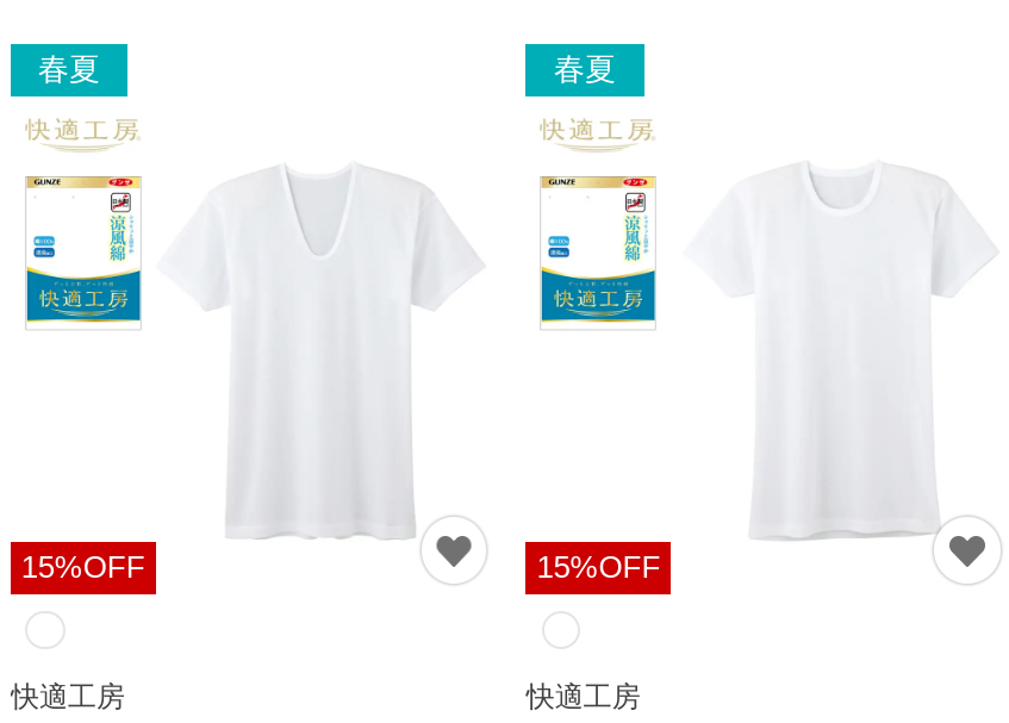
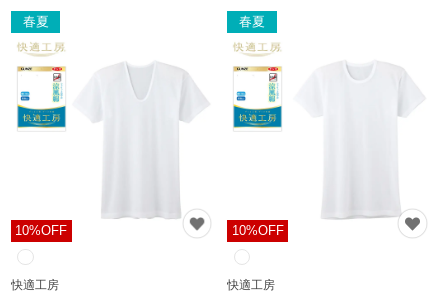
- 15%OFF
+ 10%OFF

- 15%OFF
+ 10%OFF
